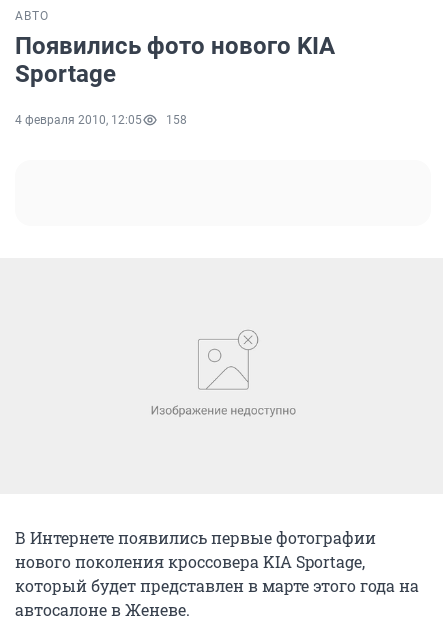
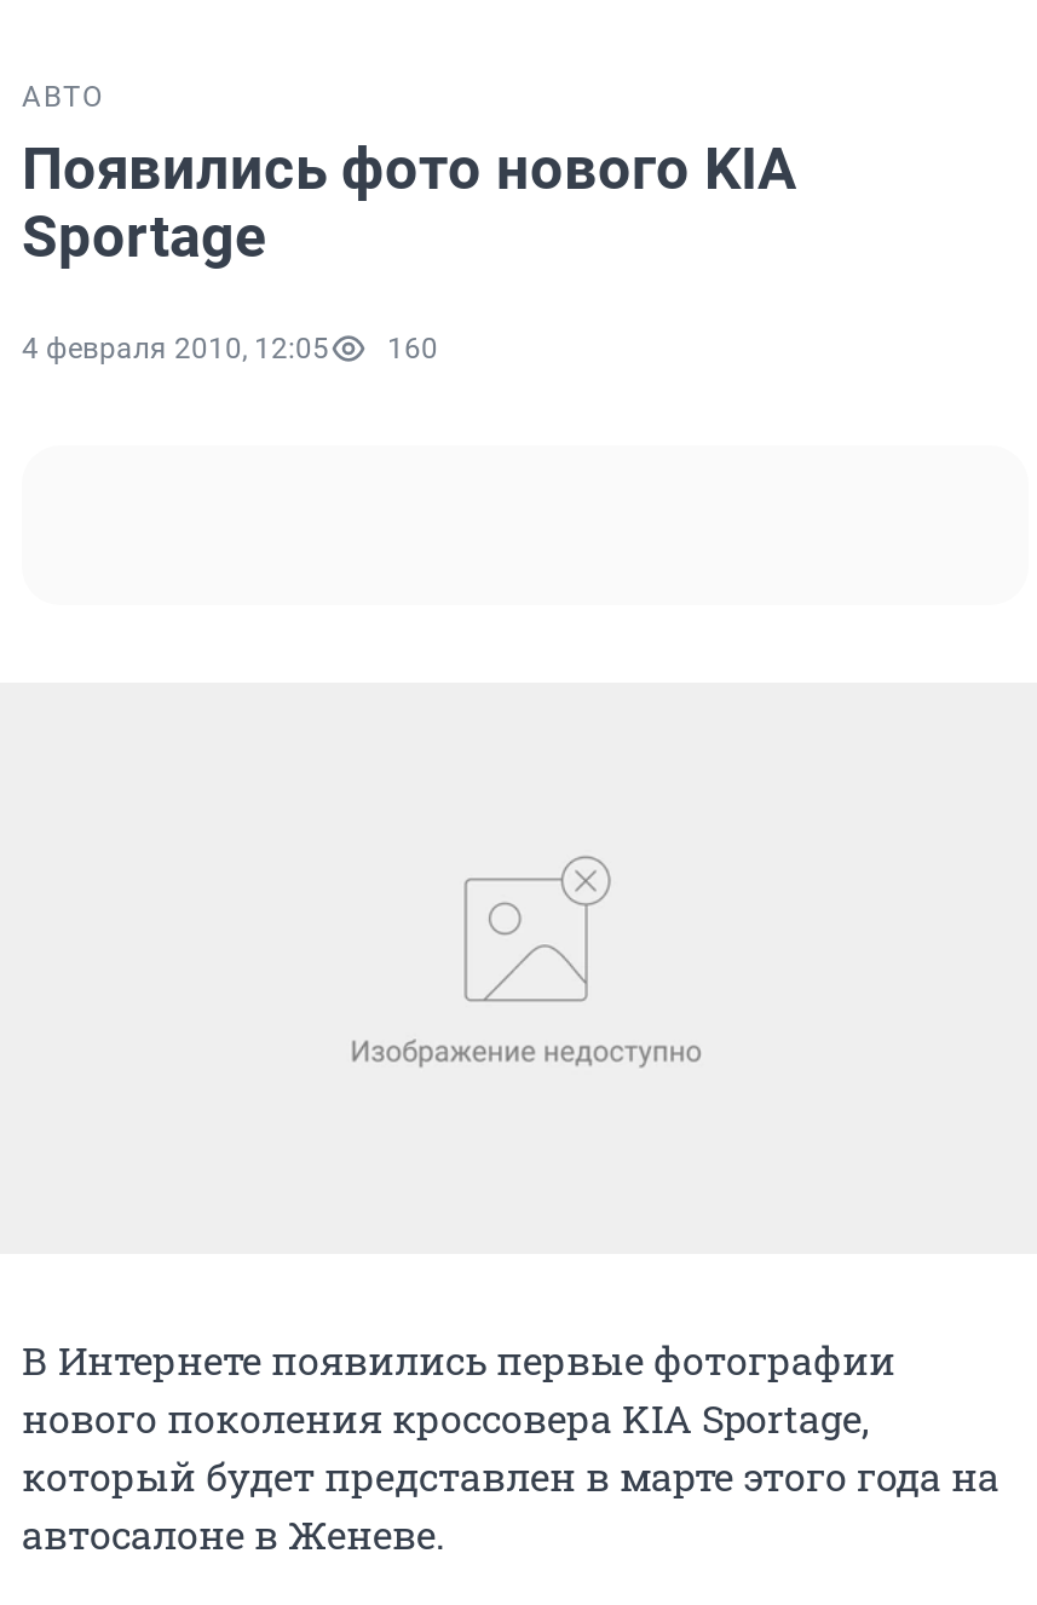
- 4 февраля 2010, 12:05 158
+ 4 февраля 2010, 12:05 160
